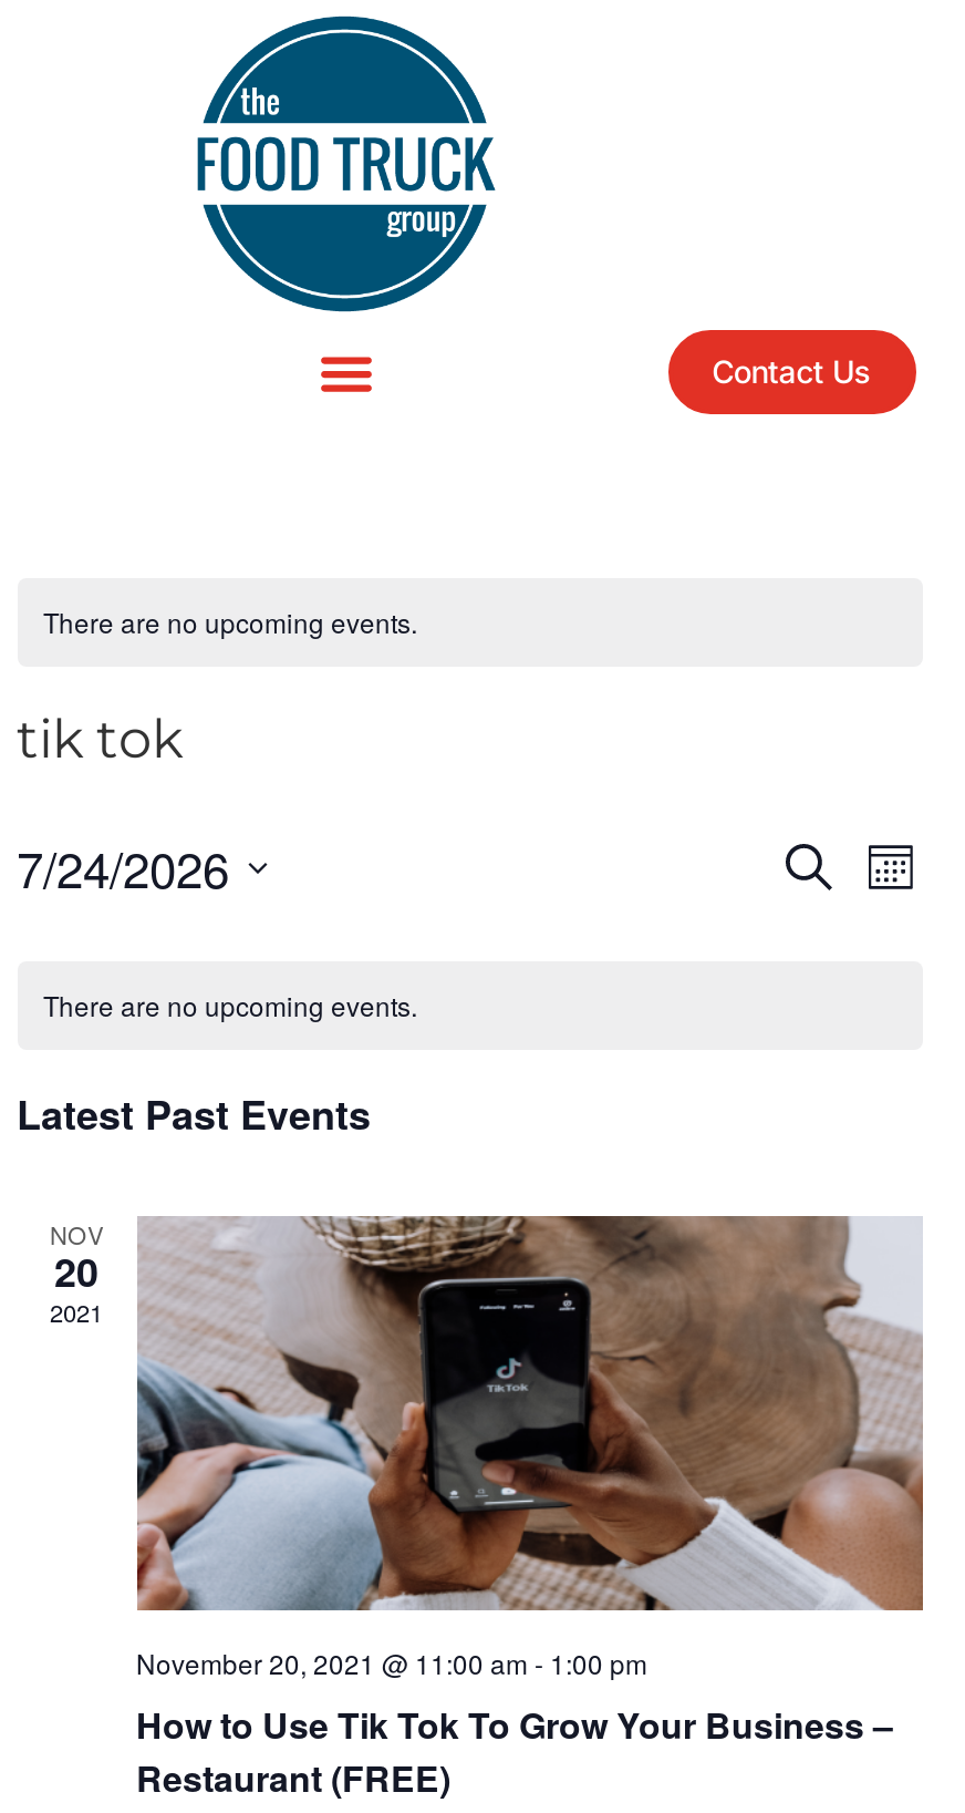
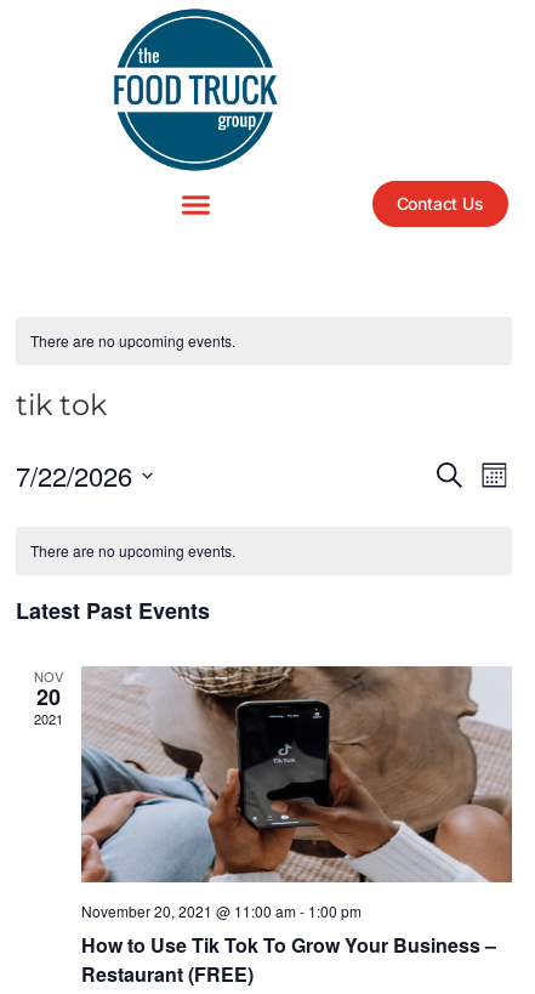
- 7/24/2026
+ 7/22/2026
